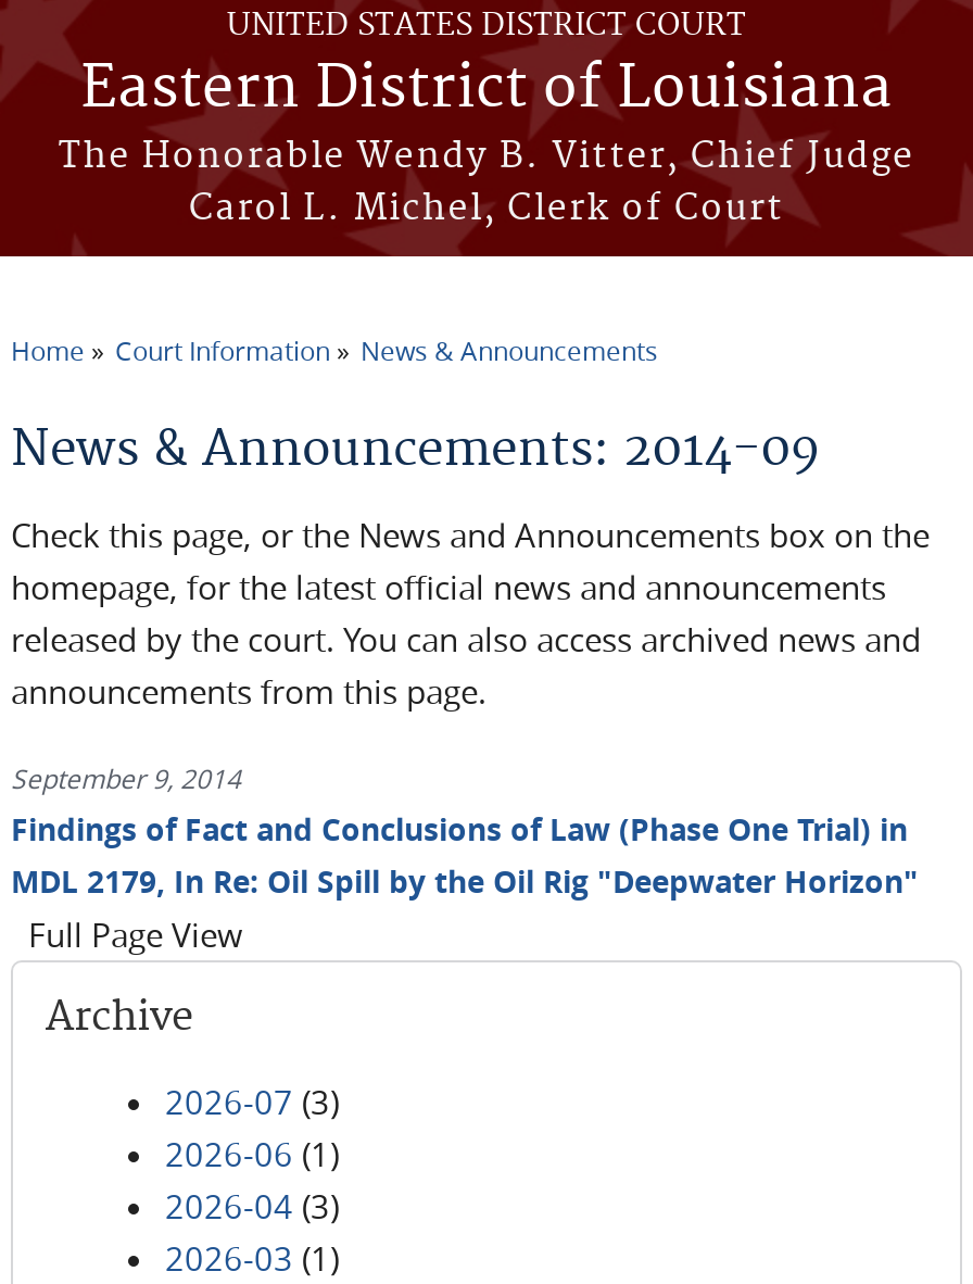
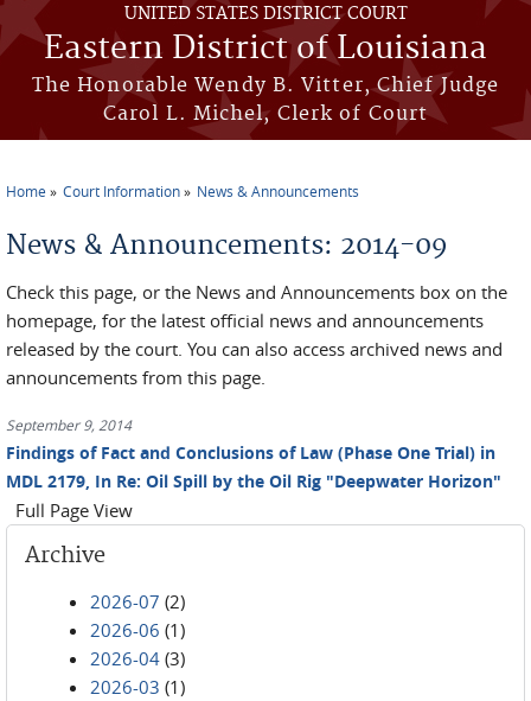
- 2026-07 (3)
+ 2026-07 (2)
